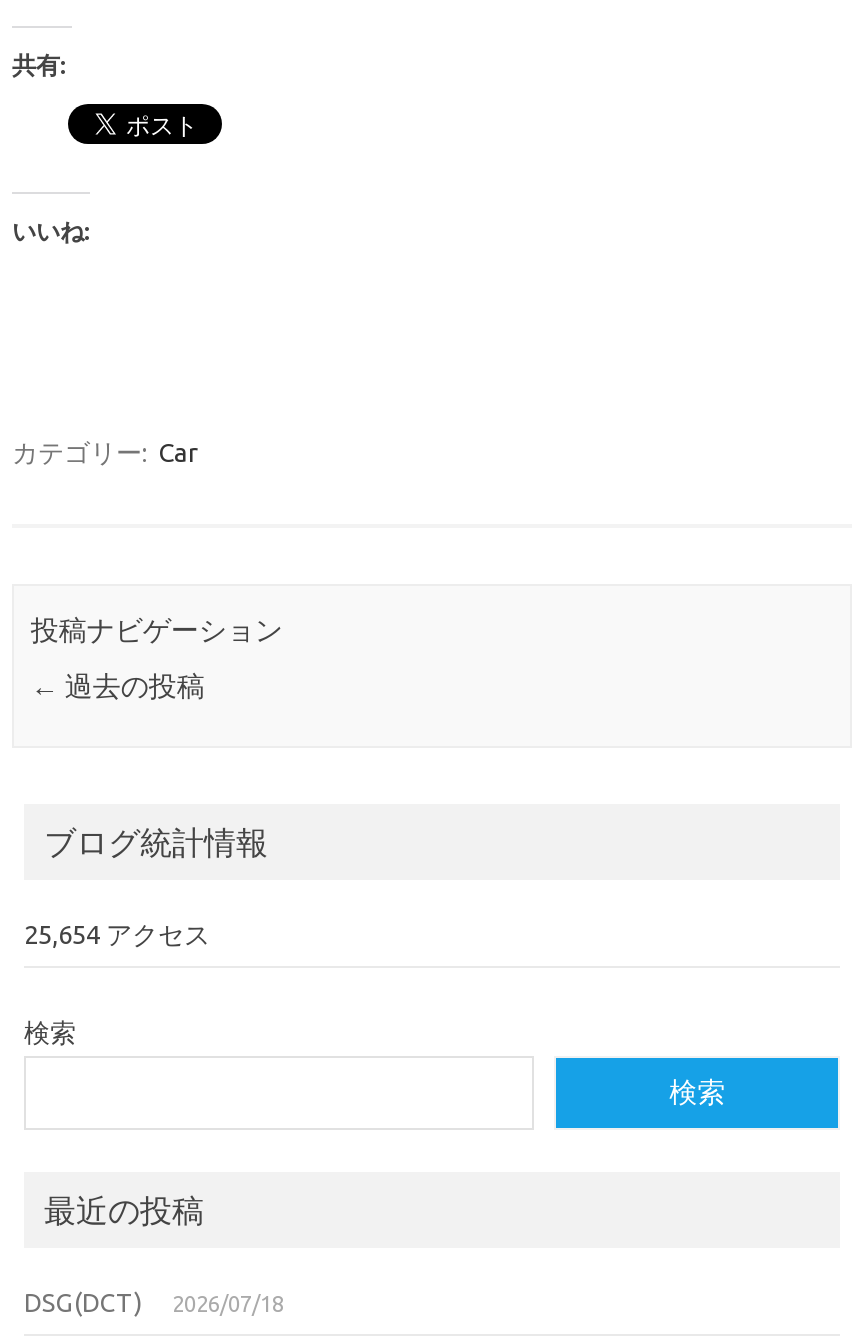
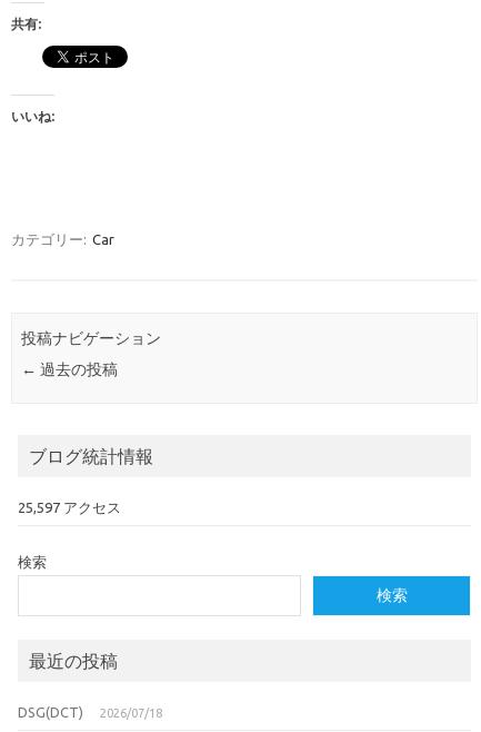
- 25,654 アクセス
+ 25,597 アクセス
